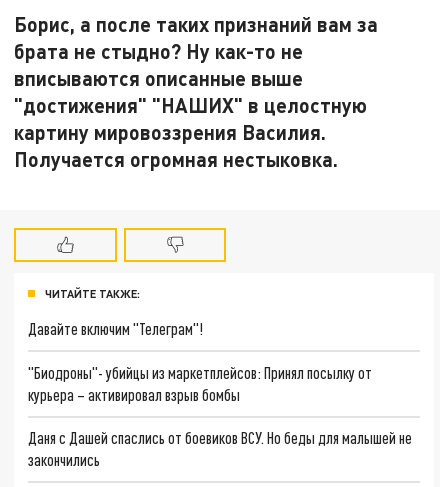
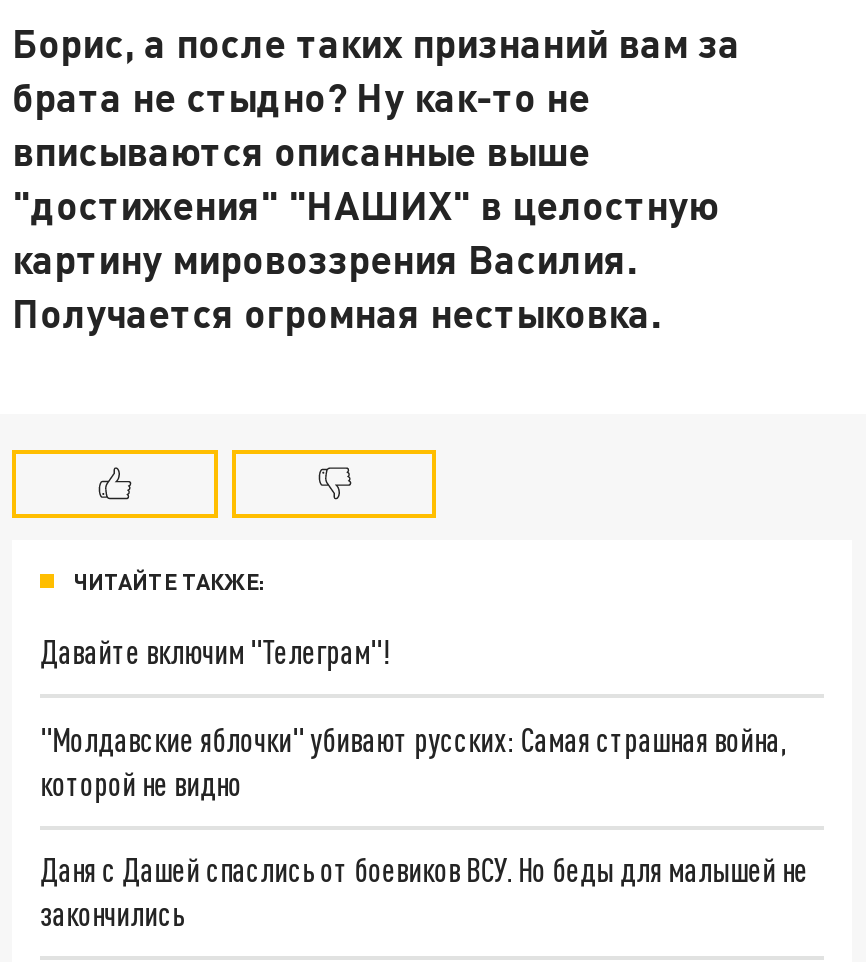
- "Биодроны"- убийцы из маркетплейсов: Принял посылку от
- курьера – активировал взрыв бомбы
+ "Молдавские яблочки" убивают русских: Самая страшная война,
+ которой не видно
